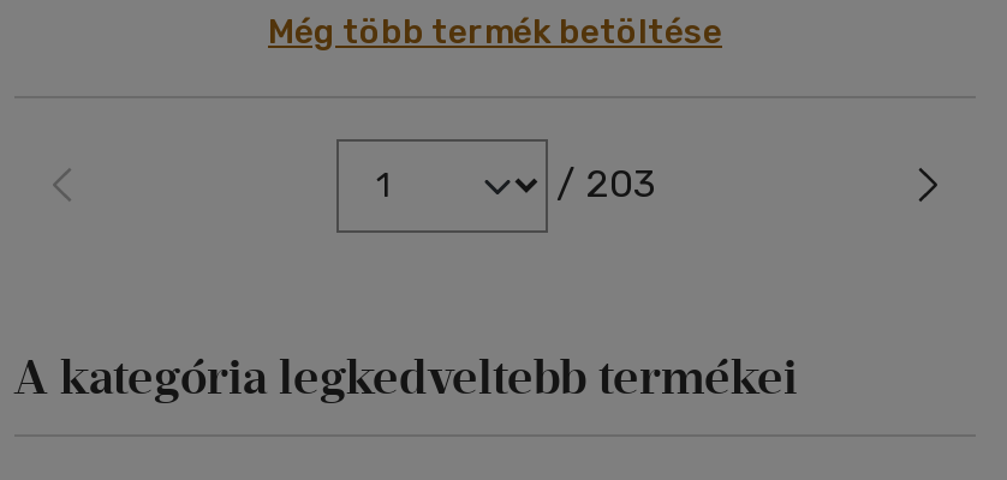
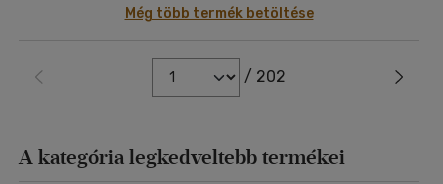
- / 203
+ / 202
